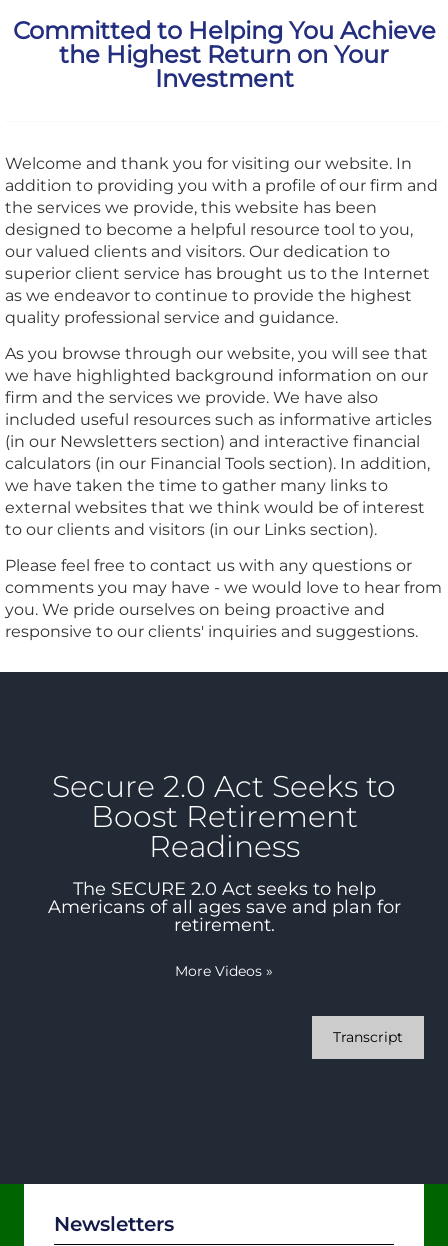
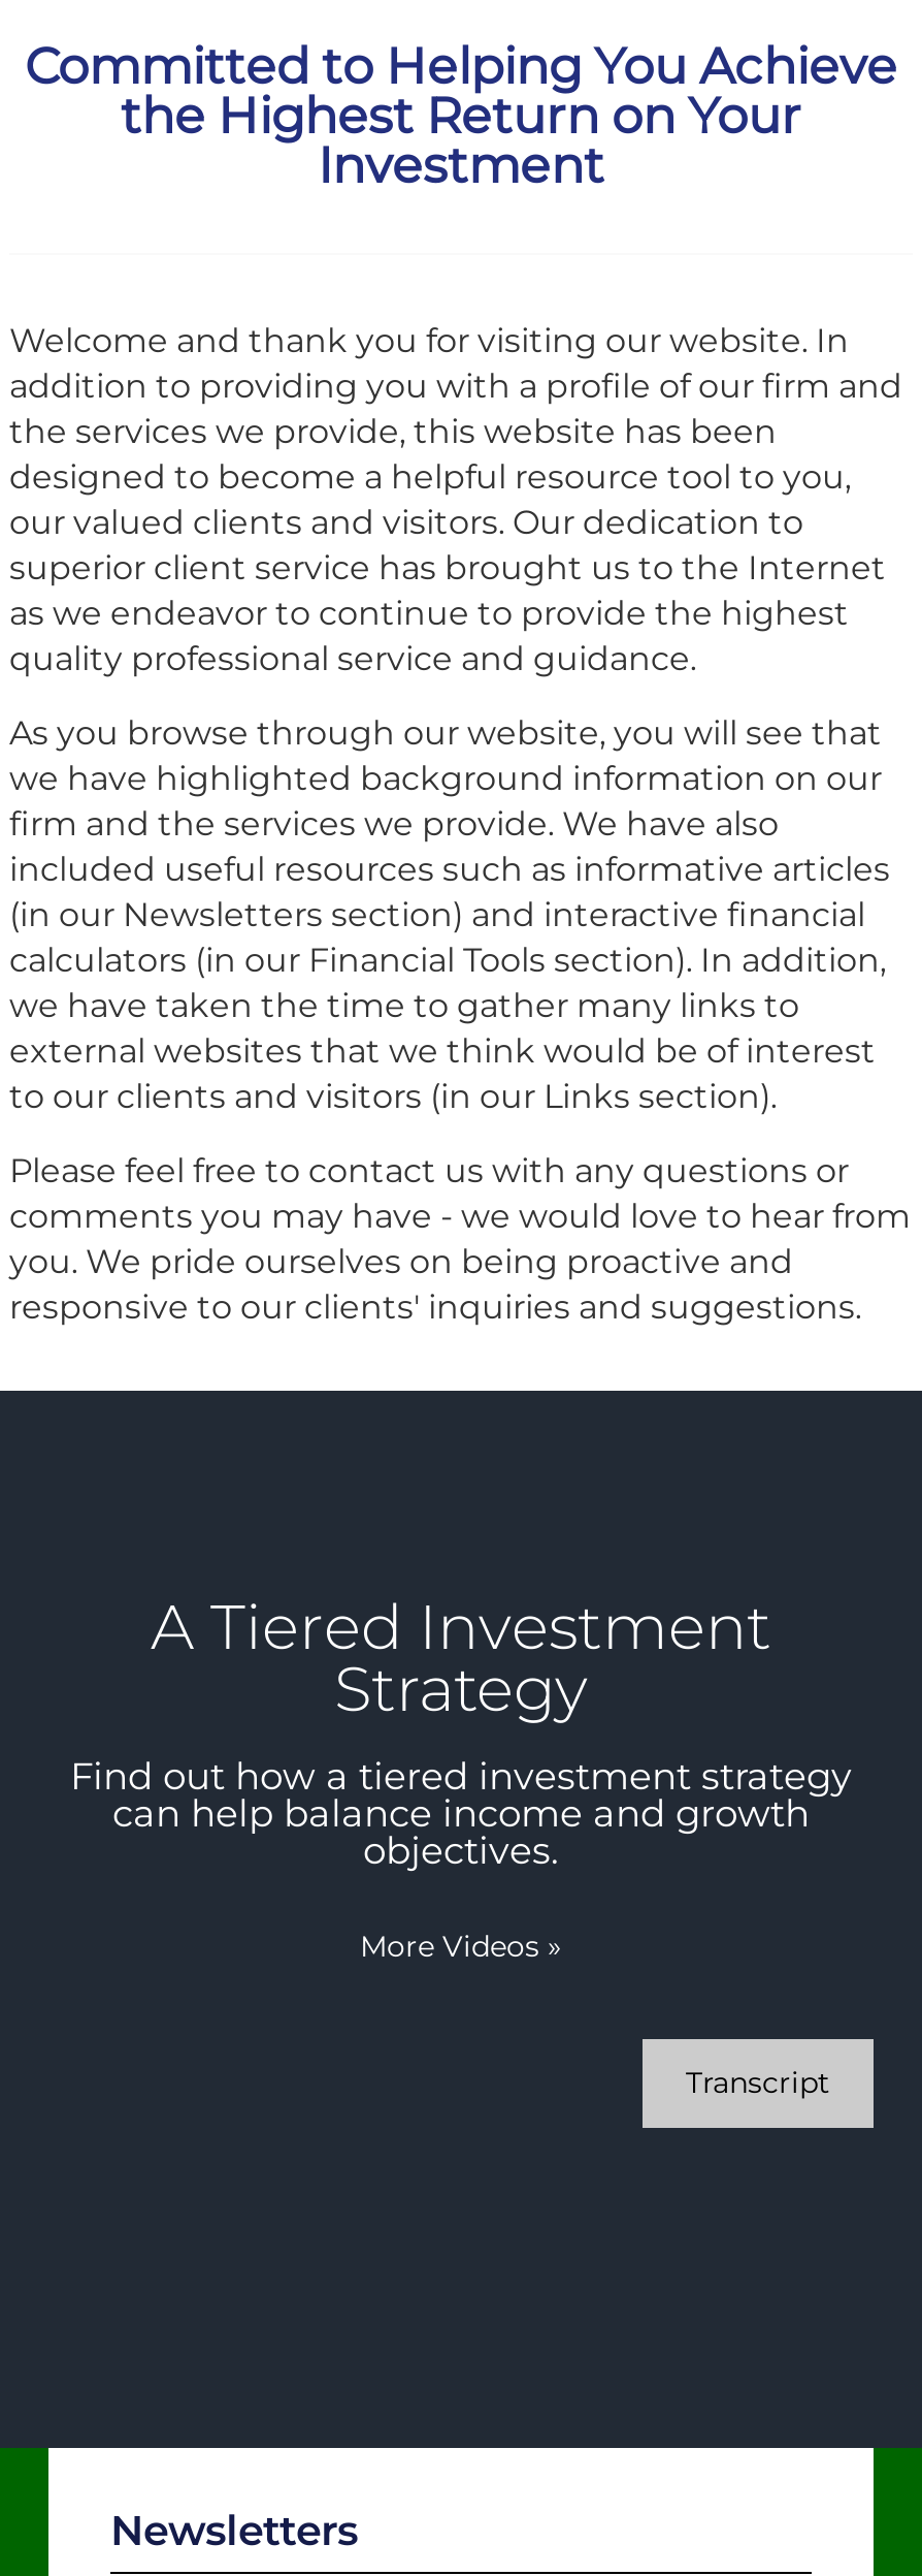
- Secure 2.0 Act Seeks to
- Boost Retirement
- Readiness
- The SECURE 2.0 Act seeks to help
- Americans of all ages save and plan for
- retirement.
+ A Tiered Investment
+ Strategy
+ Find out how a tiered investment strategy
+ can help balance income and growth
+ objectives.

moved up: More Videos» | Transcript
